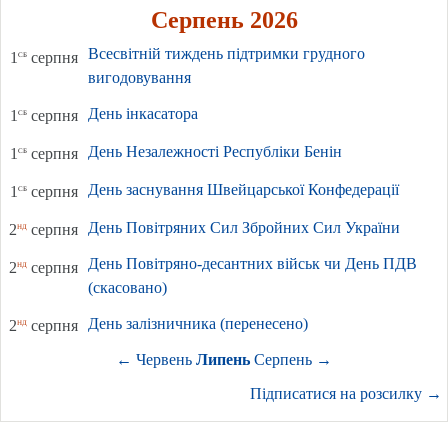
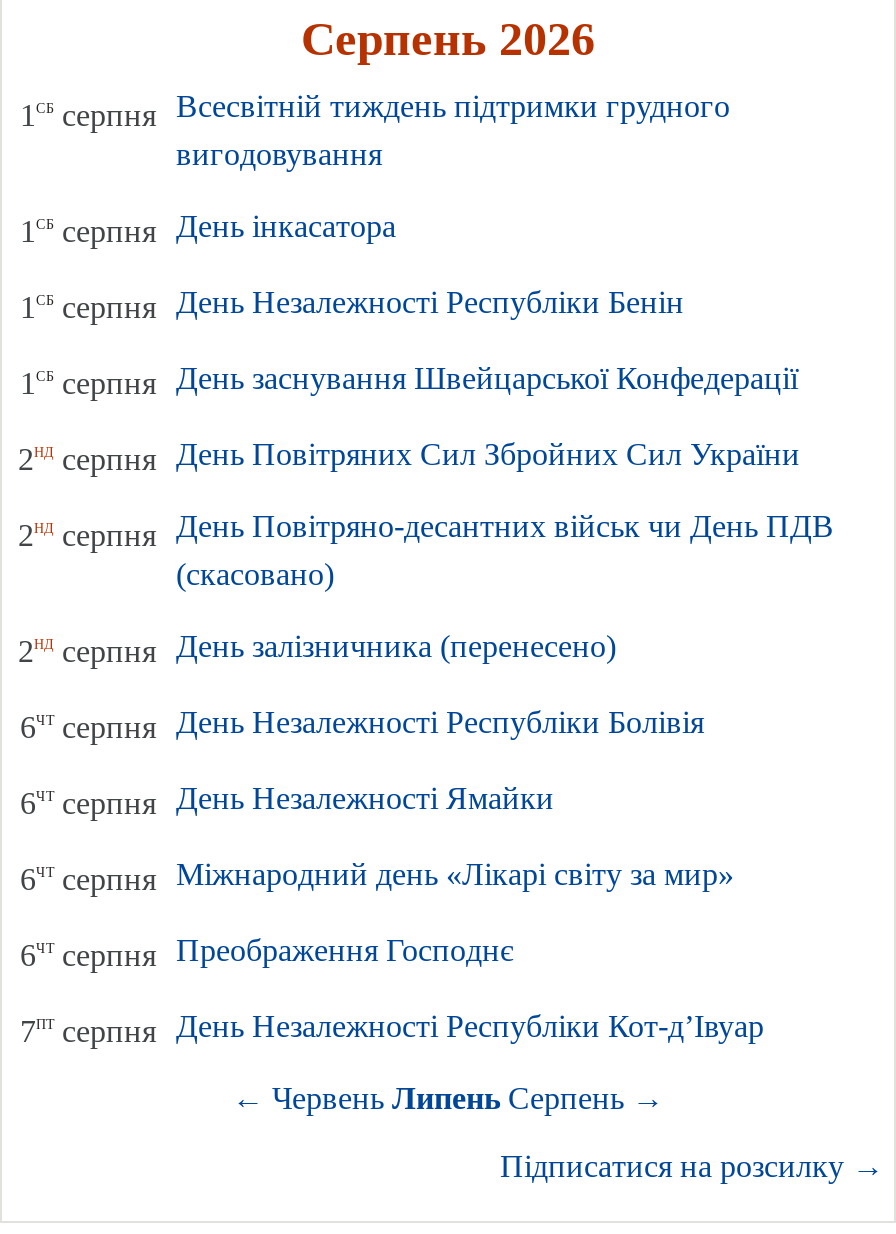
+ 6чт серпня День Незалежності Республіки Болівія
+ 6чт серпня День Незалежності Ямайки
+ 6чт серпня Міжнародний день «Лікарі світу за мир»
+ 6чт серпня Преображення Господнє
+ 7пт серпня День Незалежності Республіки Кот-д’Івуар
